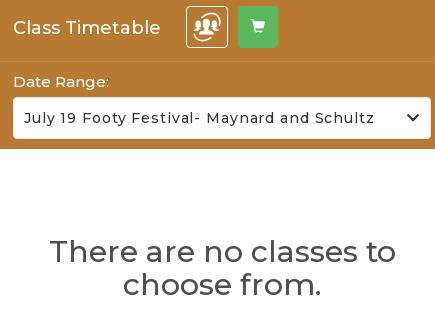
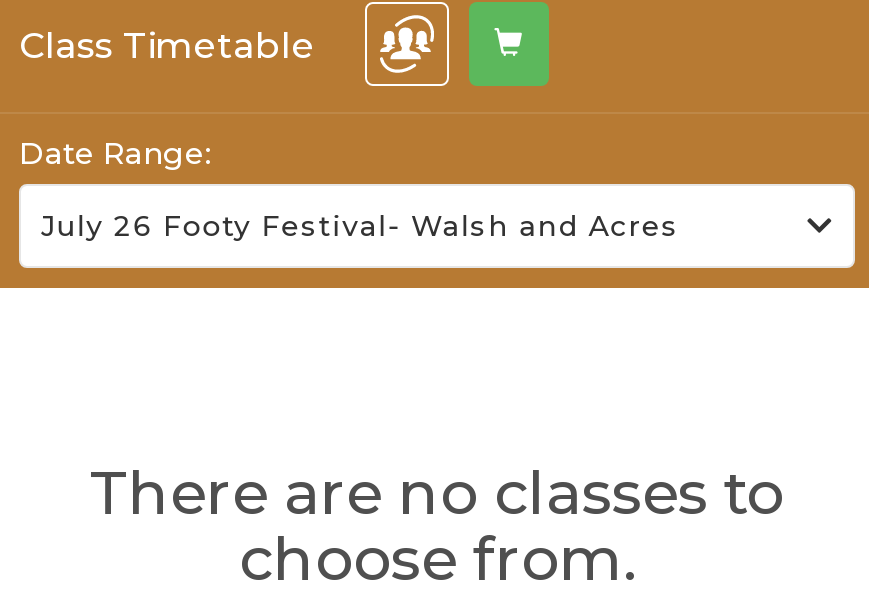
- July 19 Footy Festival- Maynard and Schultz
+ July 26 Footy Festival- Walsh and Acres
